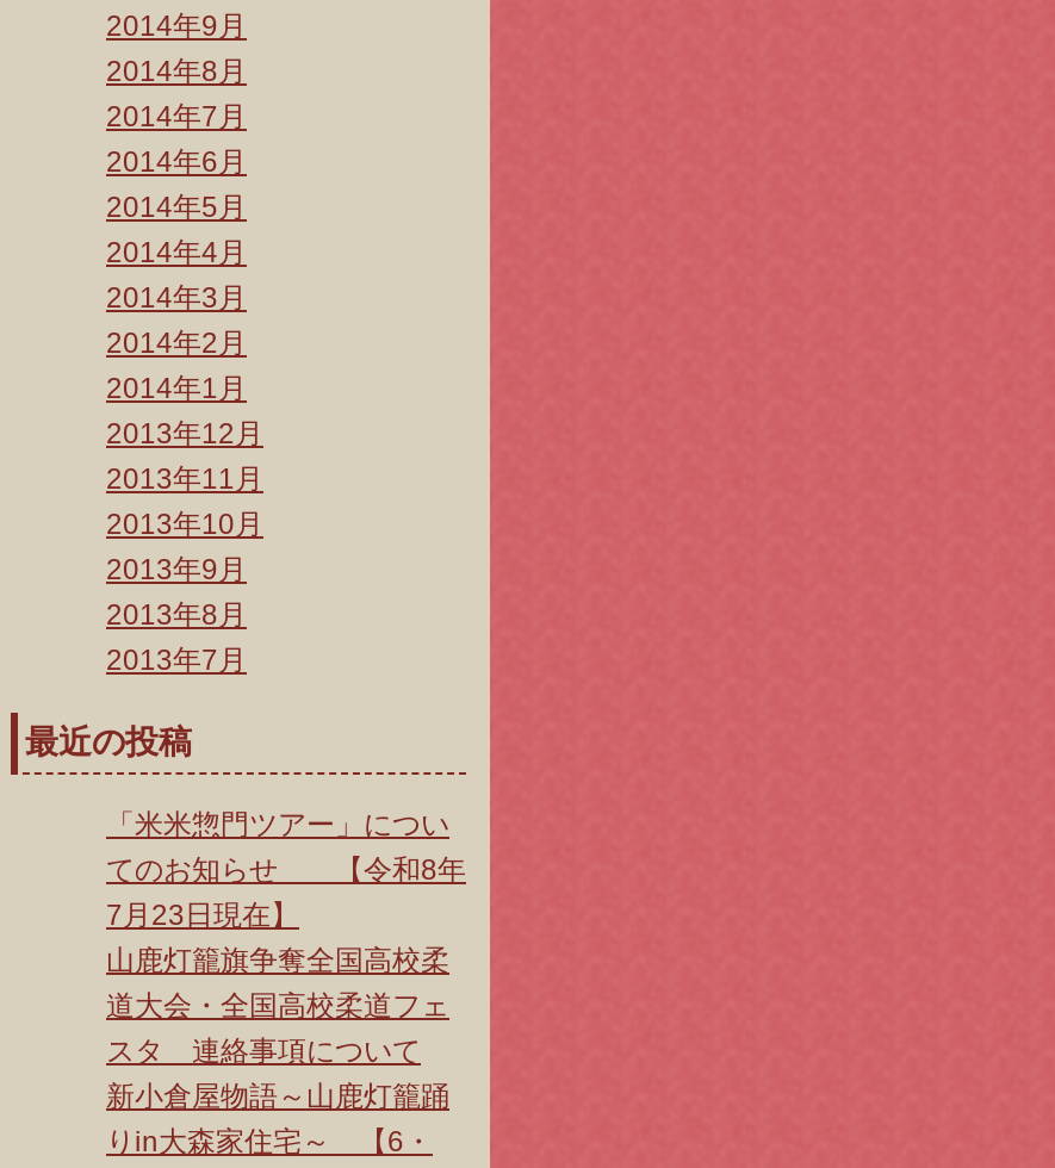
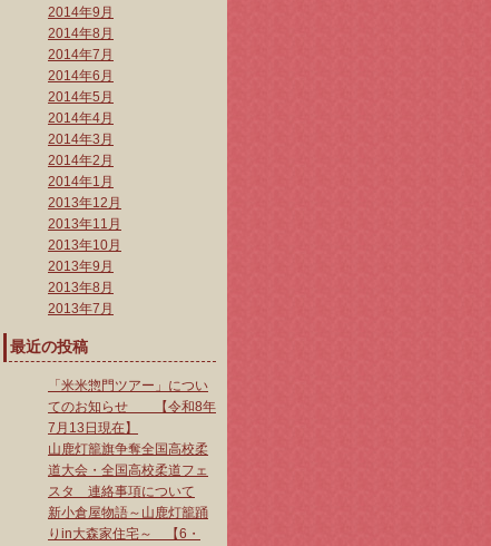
- 7月23日現在】
+ 7月13日現在】
